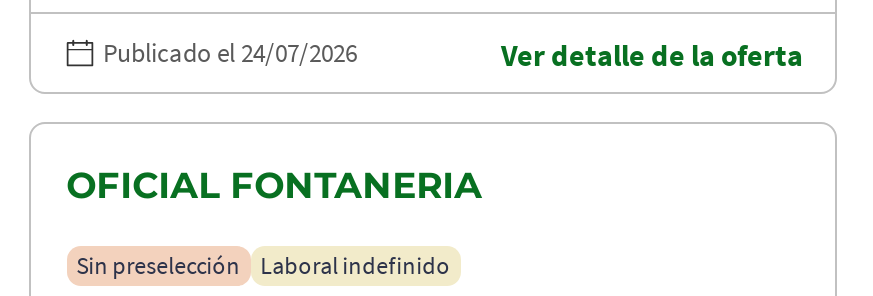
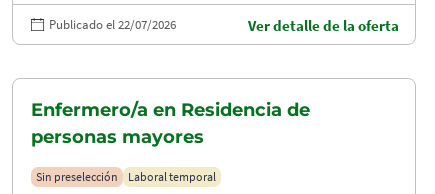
- Publicado el 24/07/2026
+ Publicado el 22/07/2026

- OFICIAL FONTANERIA
+ Enfermero/a en Residencia de
+ personas mayores

- Laboral indefinido
+ Laboral temporal
